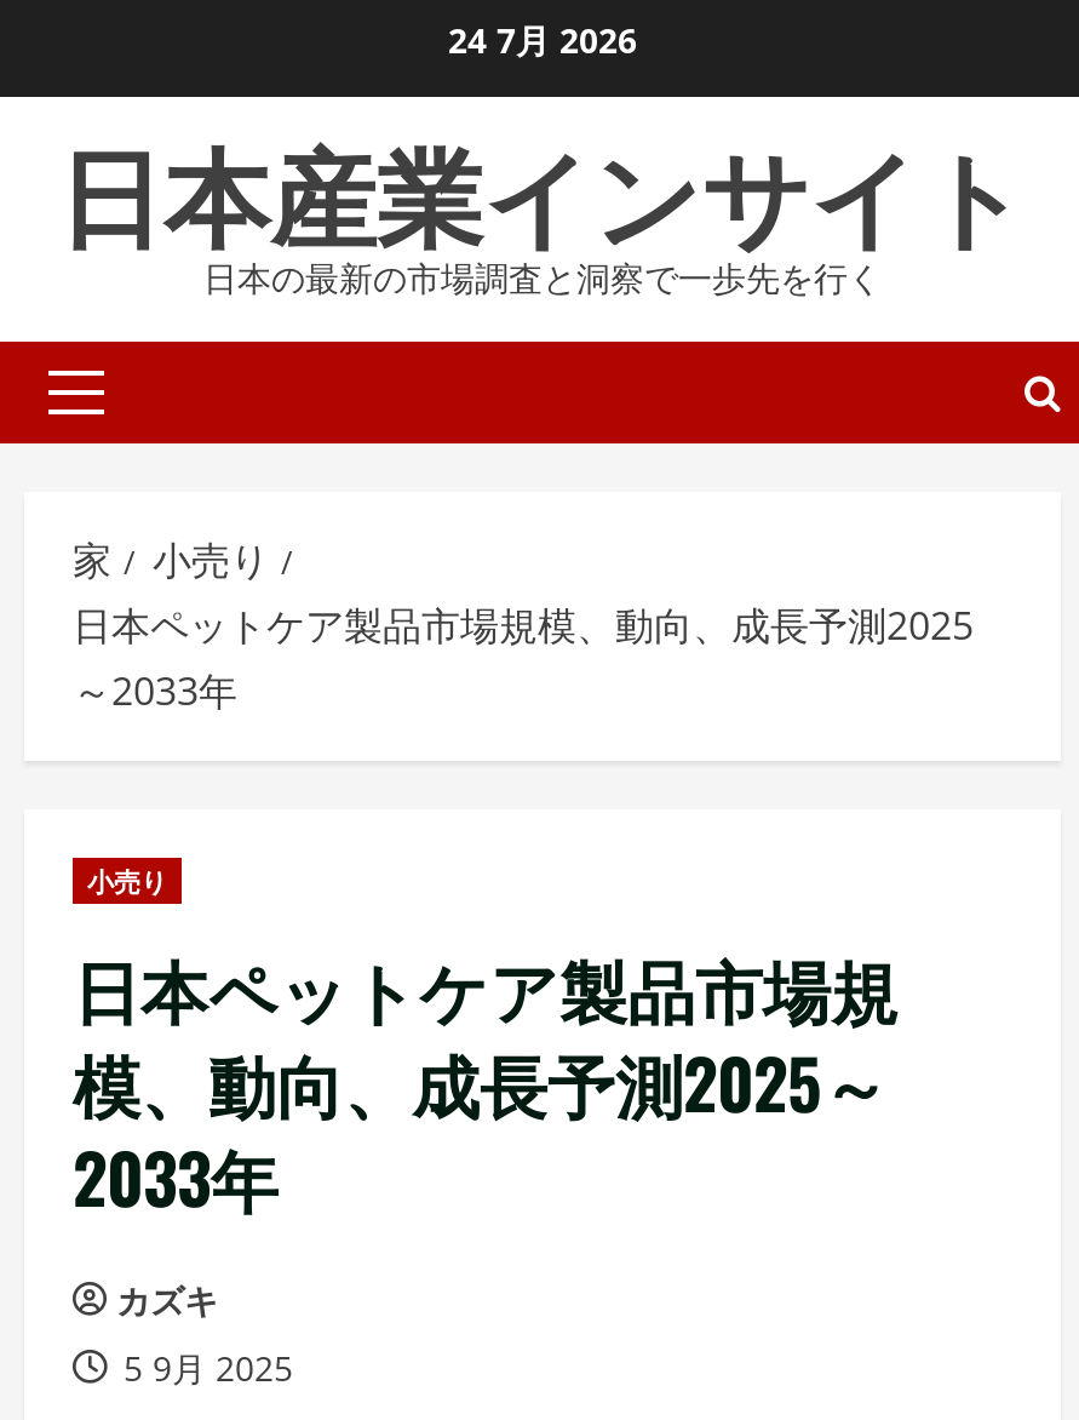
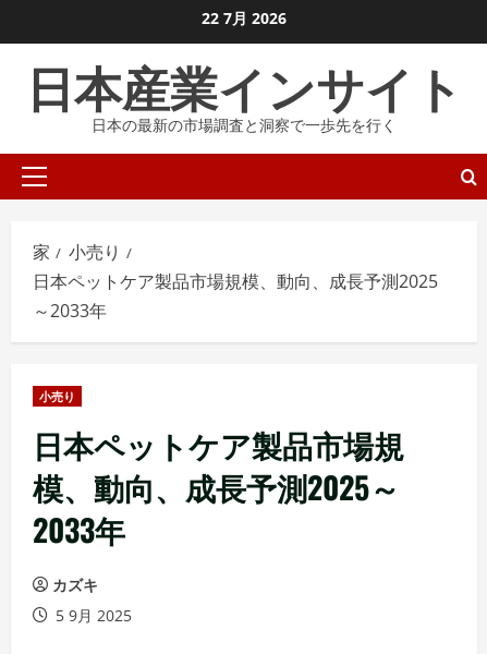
- 24 7月 2026
+ 22 7月 2026
